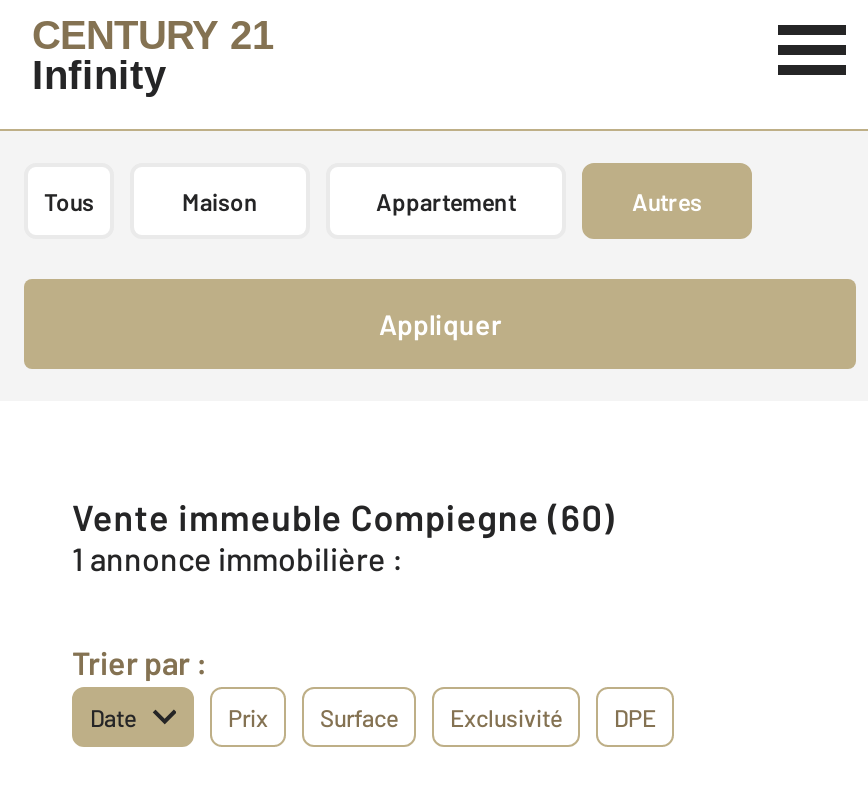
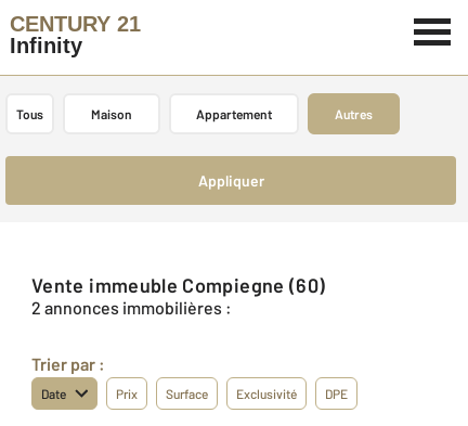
- 1 annonce immobilière :
+ 2 annonces immobilières :
